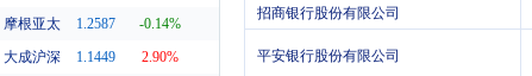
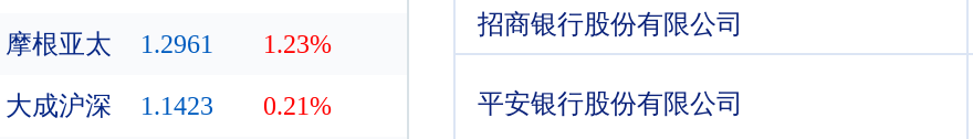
- 1.2587
+ 1.2961

- -0.14%
+ 1.23%

- 1.1449
+ 1.1423

- 2.90%
+ 0.21%
